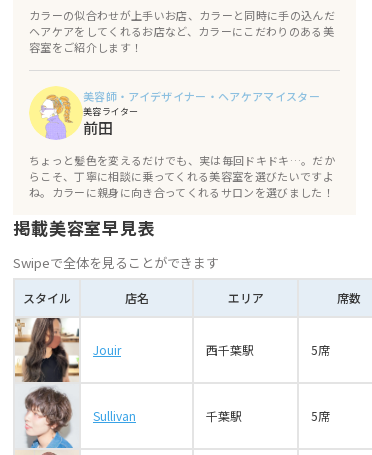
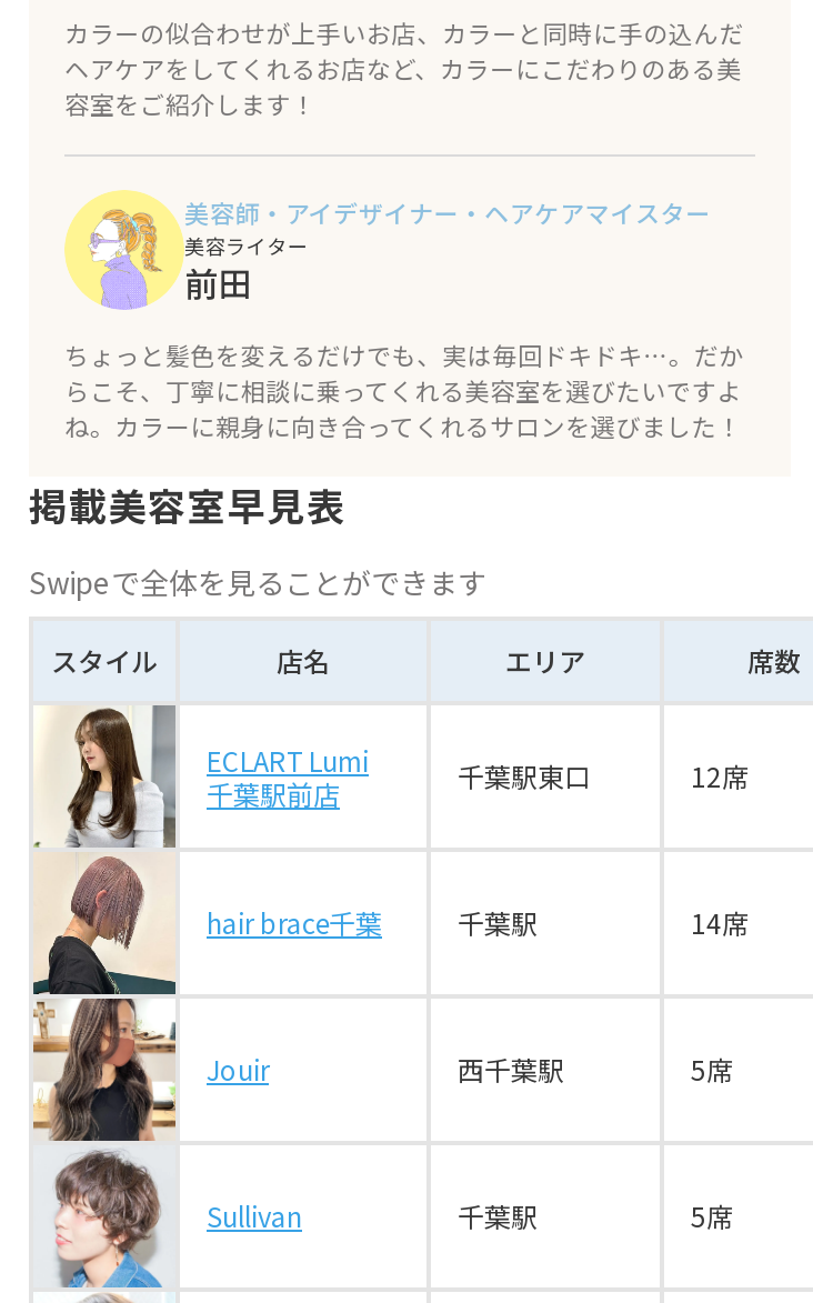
+ [image]
+ ECLART Lumi
+ 千葉駅前店
+ 千葉駅東口
+ 12席

+ hair brace千葉
+ 千葉駅
+ 14席
